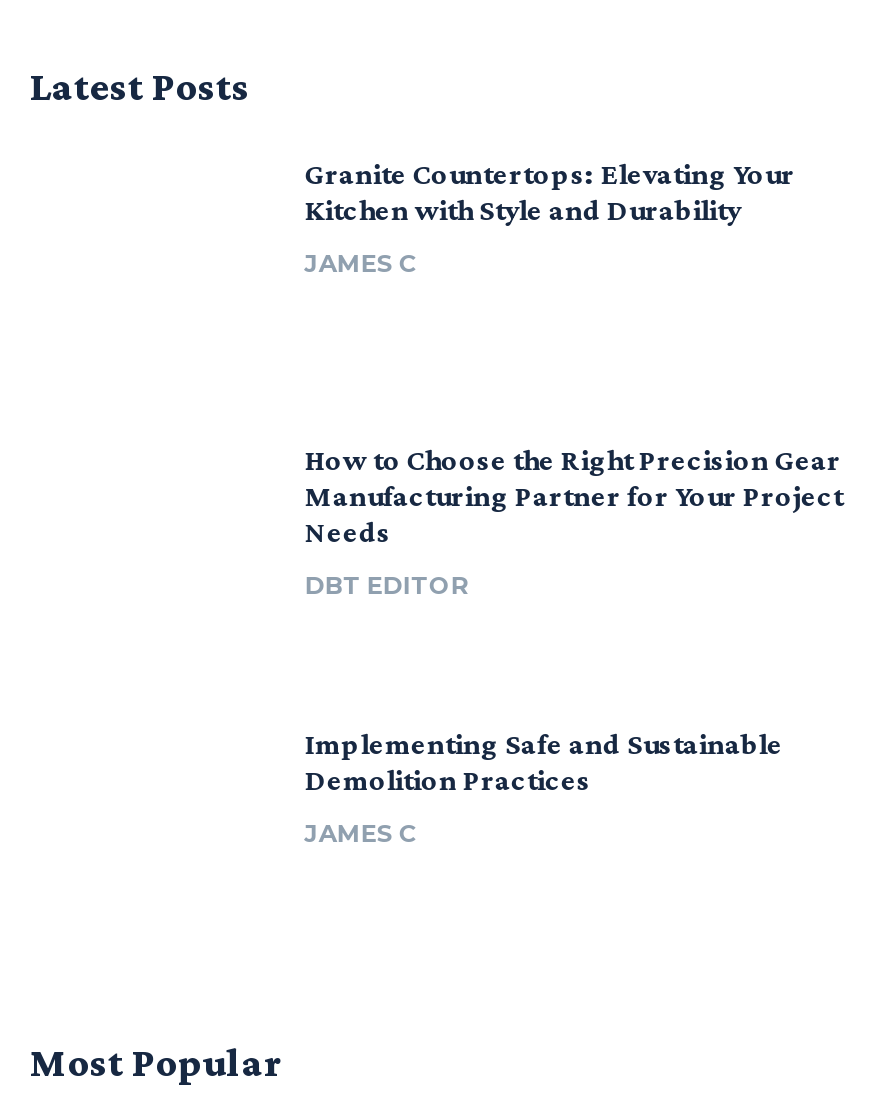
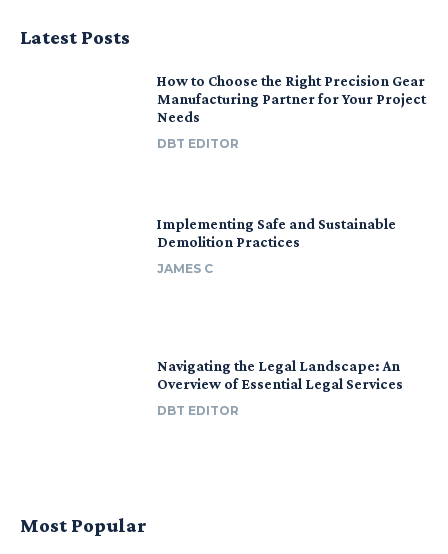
- Granite Countertops: Elevating Your
- Kitchen with Style and Durability
- JAMES C

moved up: How to Choose the Right Precision Gear | Manufacturing Partner for Your Project | Needs | DBT EDITOR | Implementing Safe and Sustainable | Demolition Practices | JAMES C

+ Navigating the Legal Landscape: An
+ Overview of Essential Legal Services
+ DBT EDITOR
